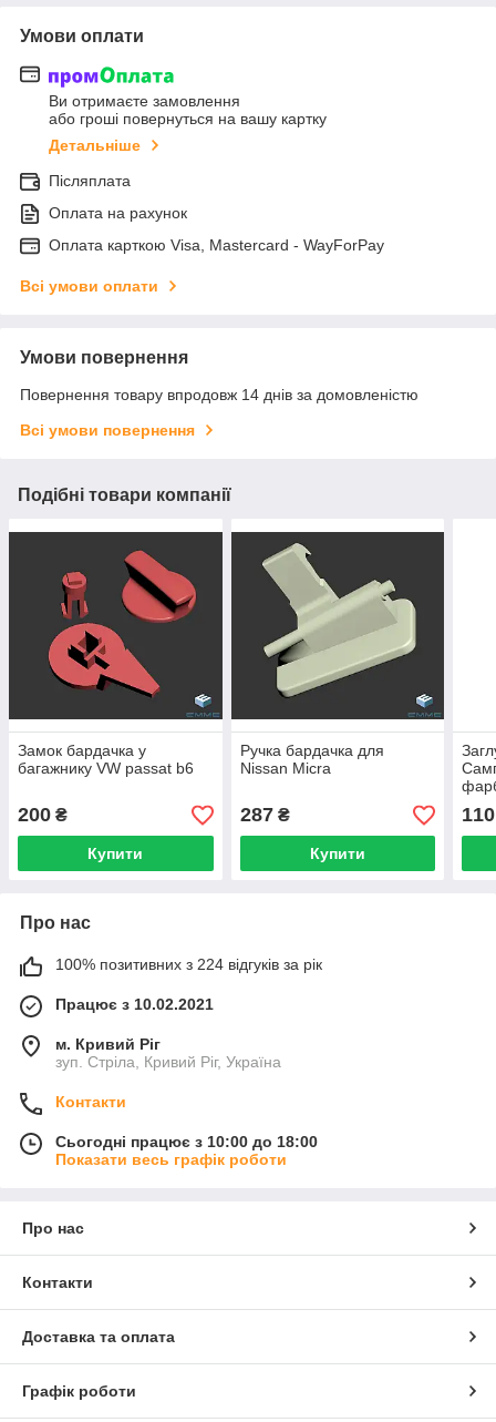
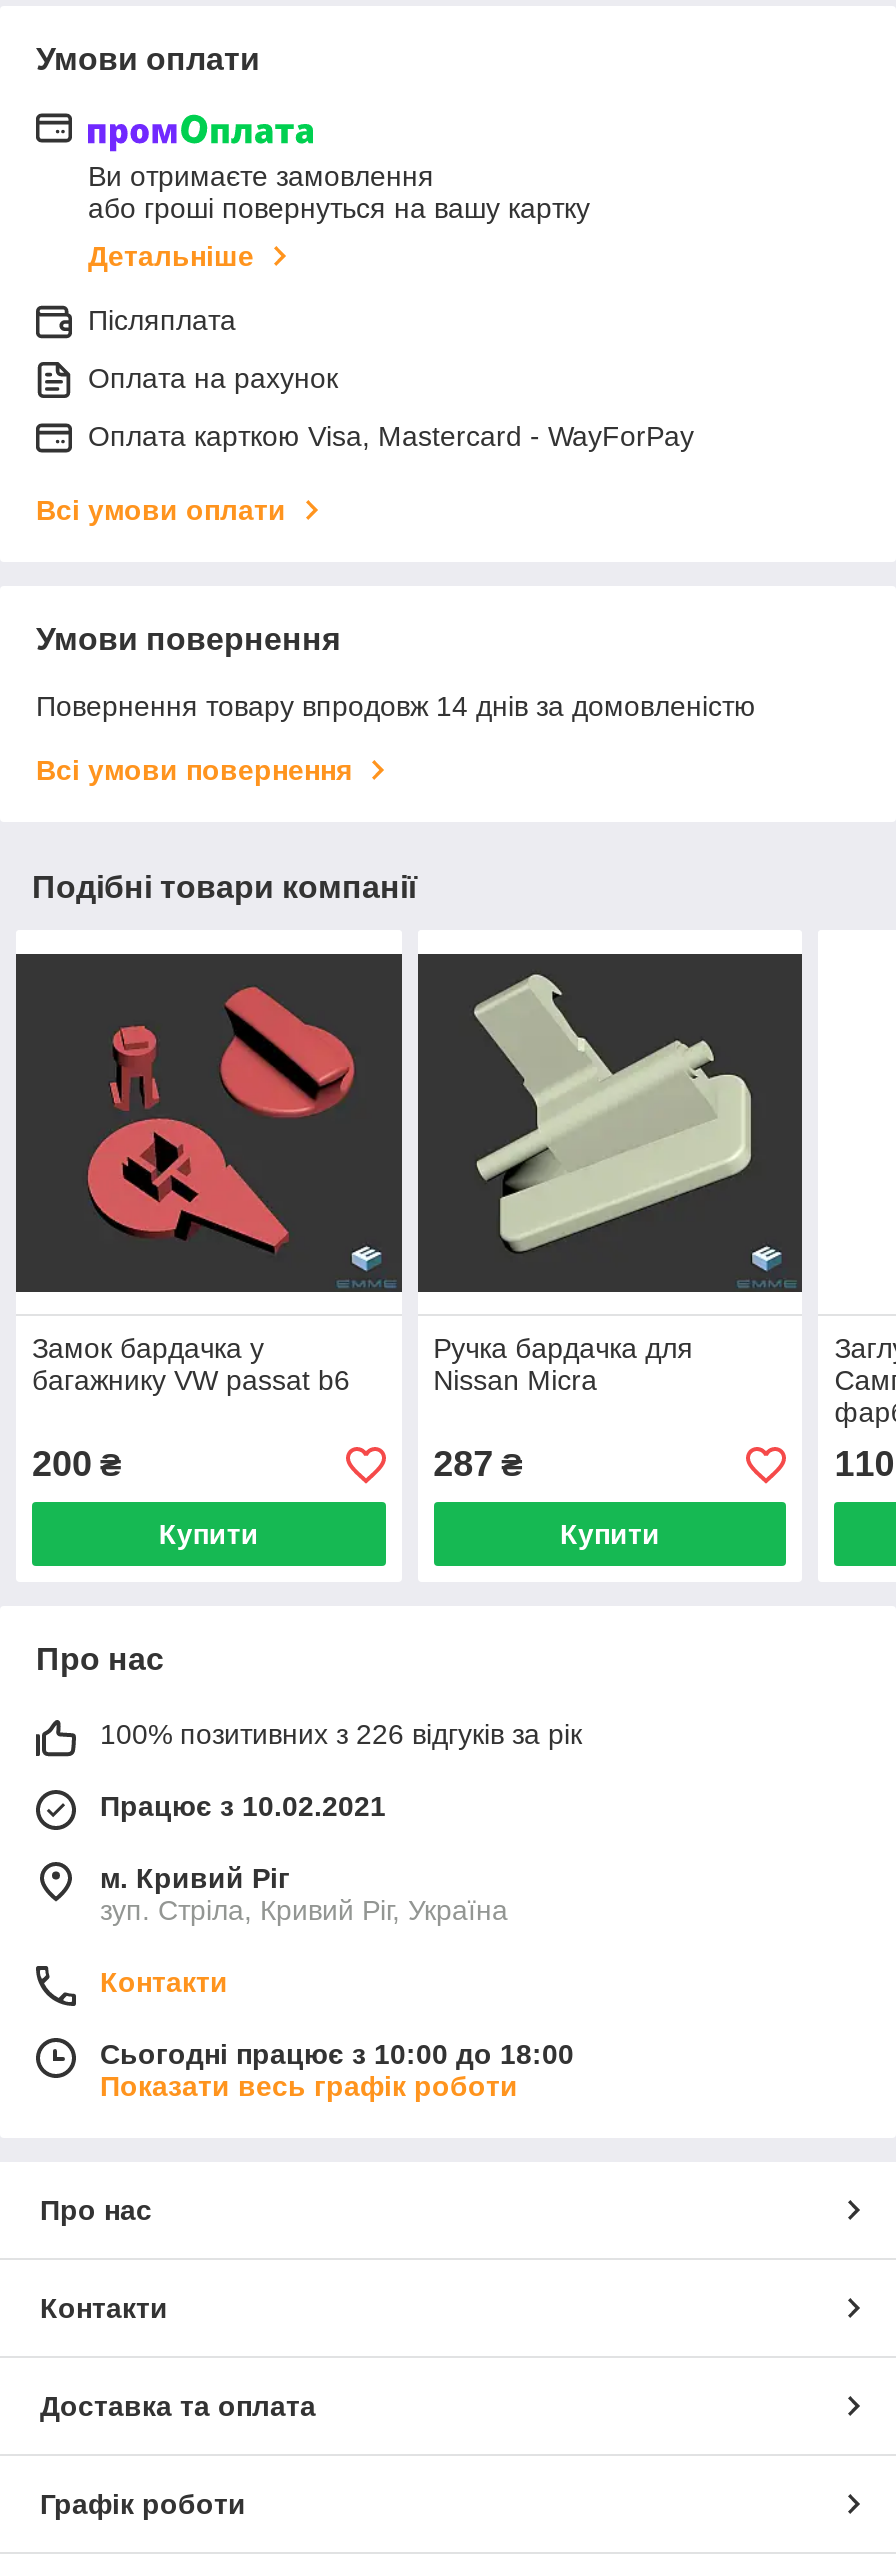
- 100% позитивних з 224 відгуків за рік
+ 100% позитивних з 226 відгуків за рік
